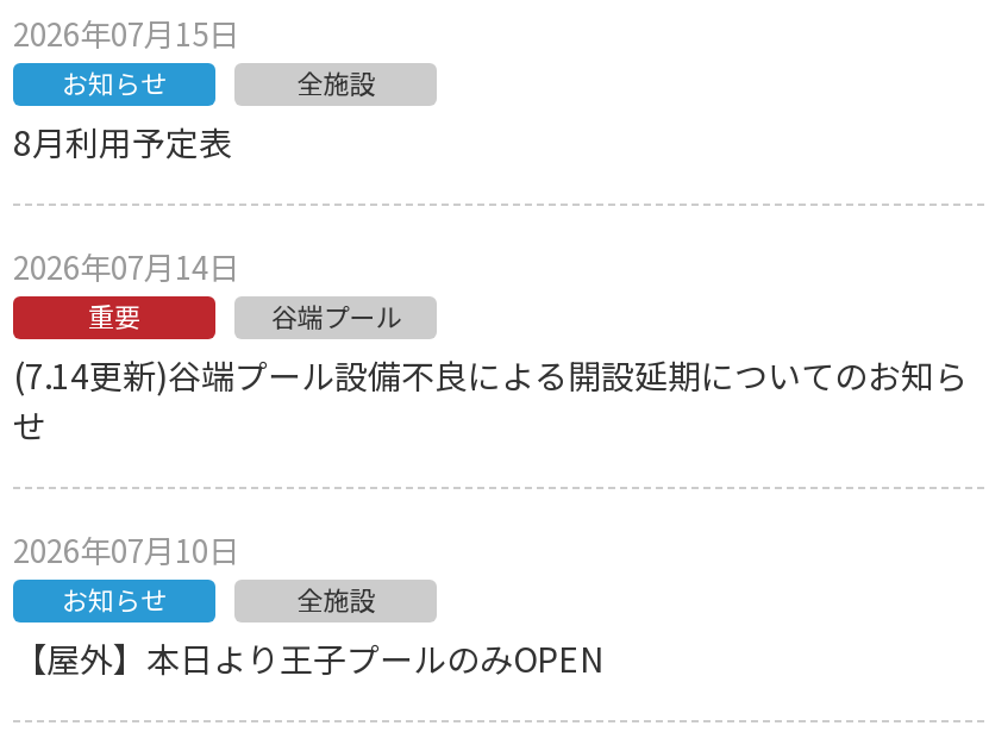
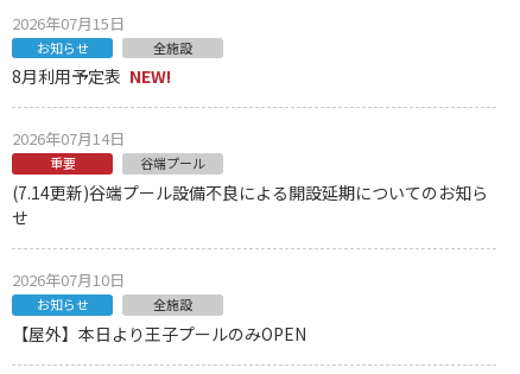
- 8月利用予定表
+ 8月利用予定表 NEW!
